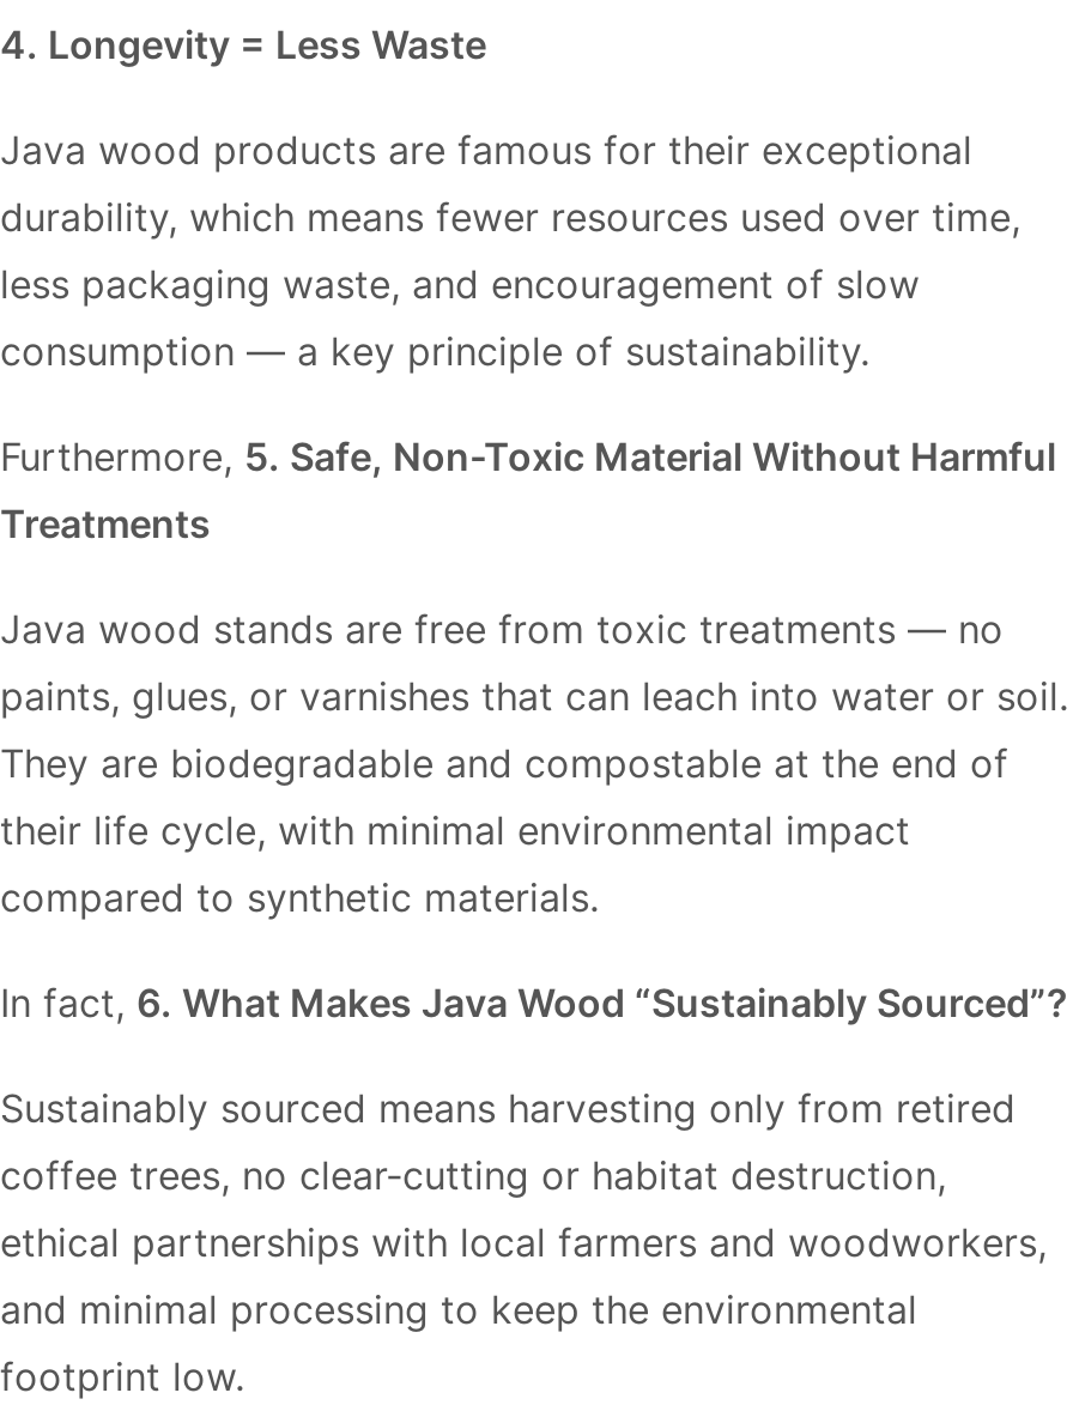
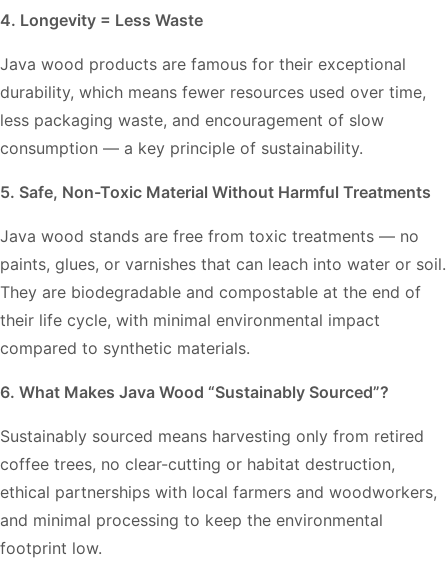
- Furthermore, 5. Safe, Non-Toxic Material Without Harmful
- Treatments
+ 5. Safe, Non-Toxic Material Without Harmful Treatments

- In fact, 6. What Makes Java Wood “Sustainably Sourced”?
+ 6. What Makes Java Wood “Sustainably Sourced”?
